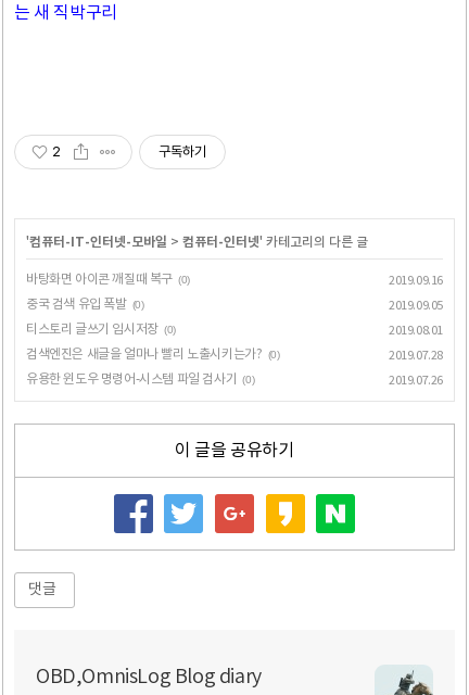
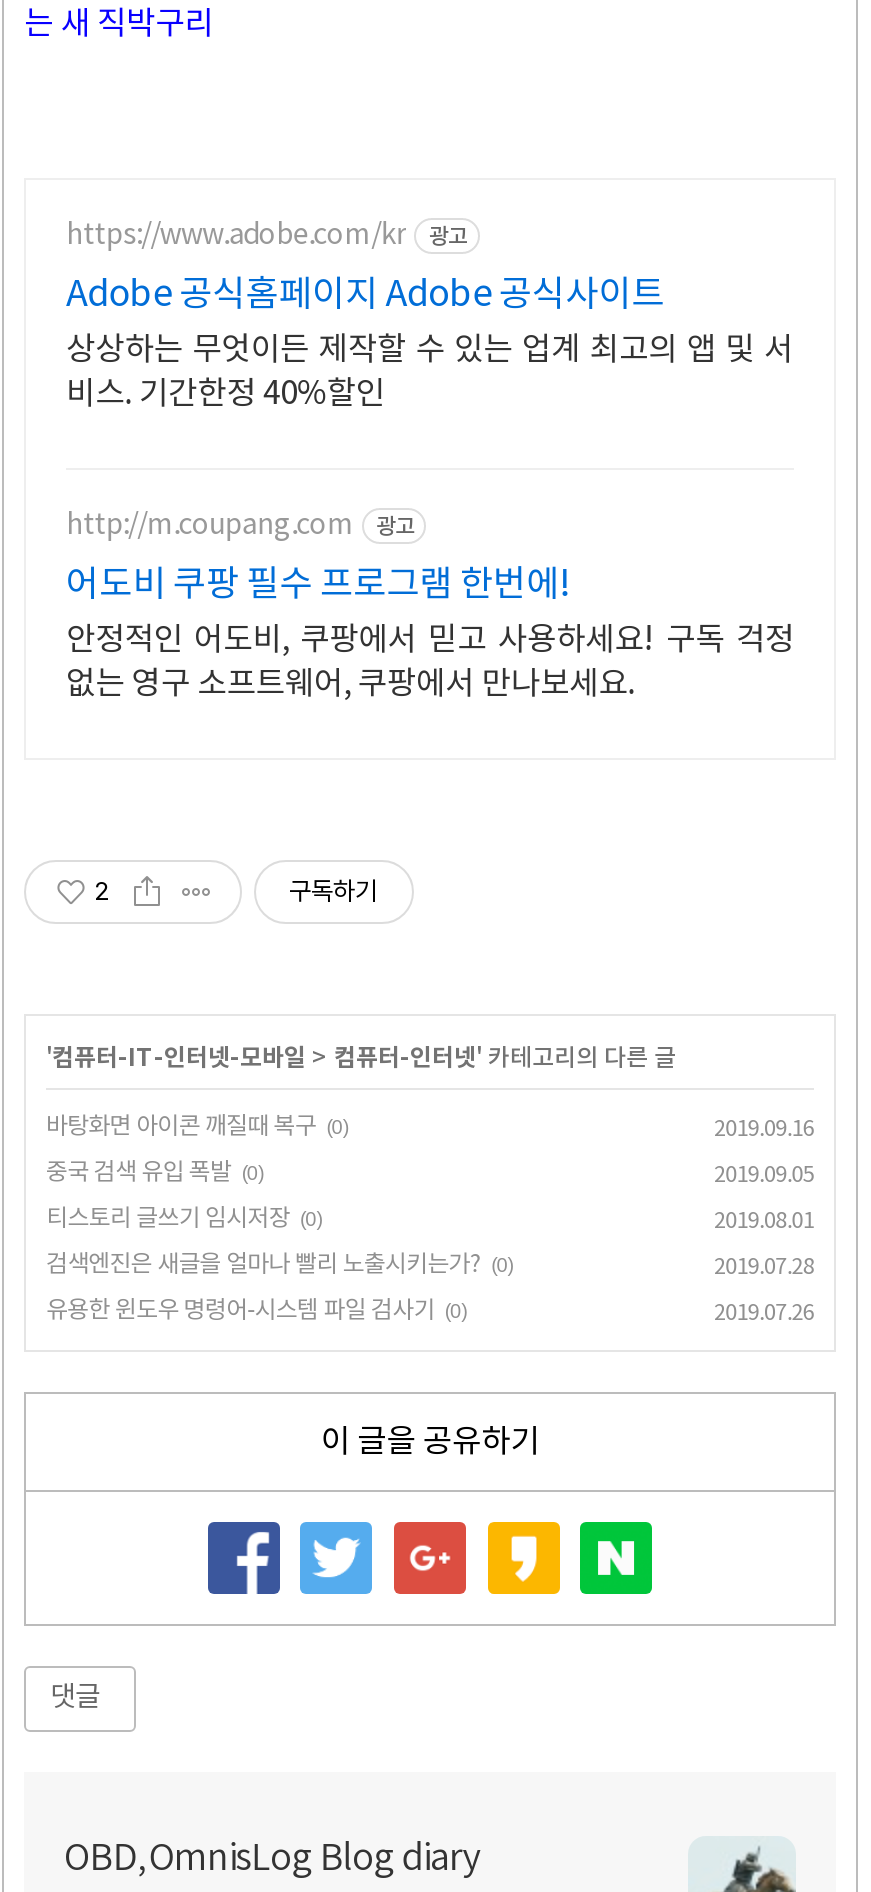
+ https://www.adobe.com/kr
+ 광고
+ Adobe 공식홈페이지 Adobe 공식사이트
+ 상상하는 무엇이든 제작할 수 있는 업계 최고의 앱 및 서
+ 비스. 기간한정 40%할인

+ http://m.coupang.com
+ 광고
+ 어도비 쿠팡 필수 프로그램 한번에!
+ 안정적인 어도비, 쿠팡에서 믿고 사용하세요! 구독 걱정
+ 없는 영구 소프트웨어, 쿠팡에서 만나보세요.
